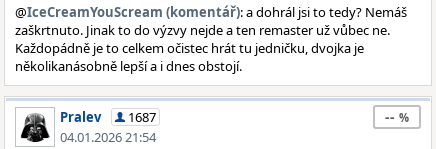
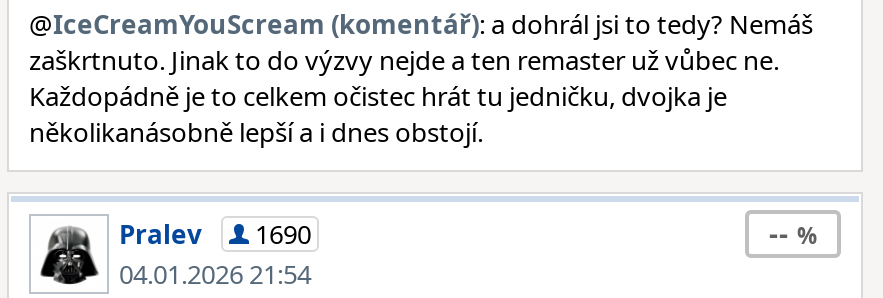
- Pralev 1687
+ Pralev 1690
